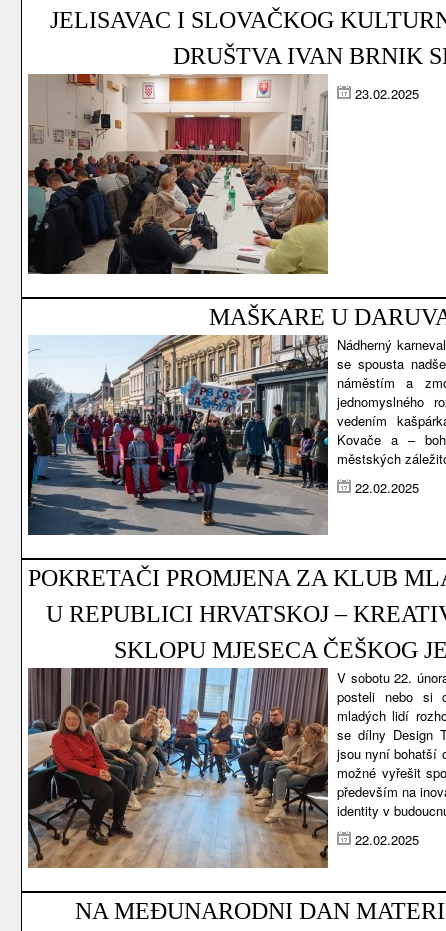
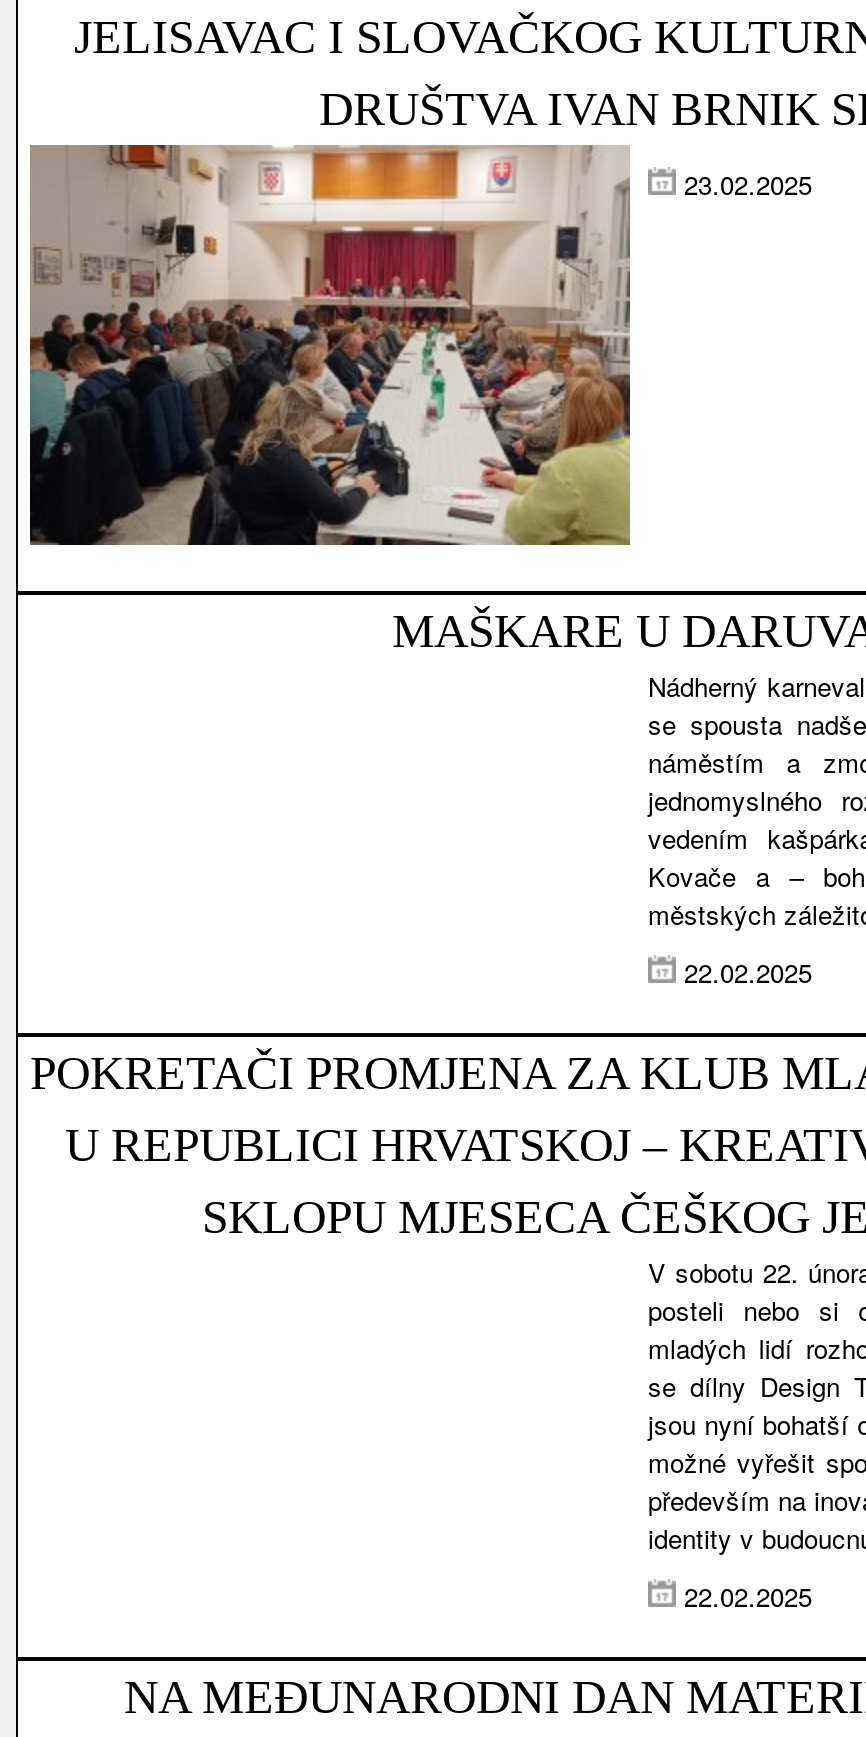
- [image]

- [image]
